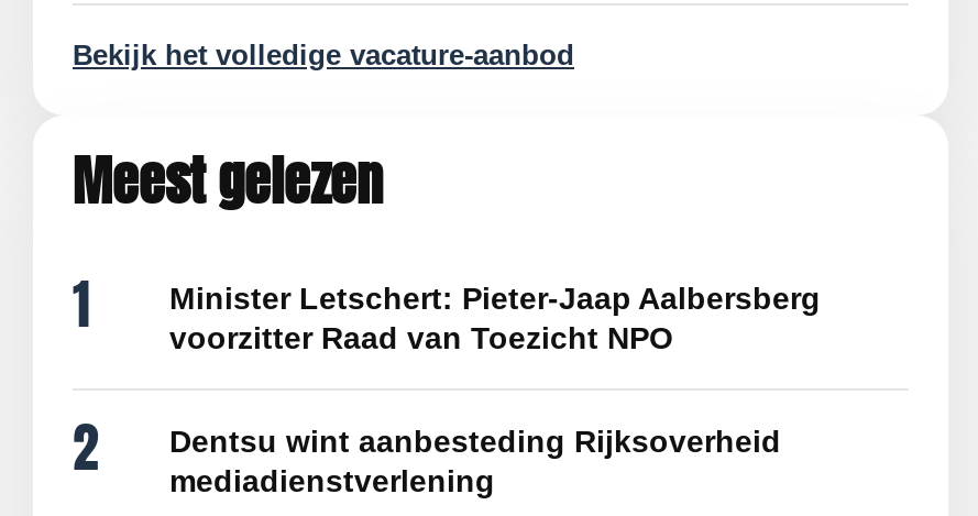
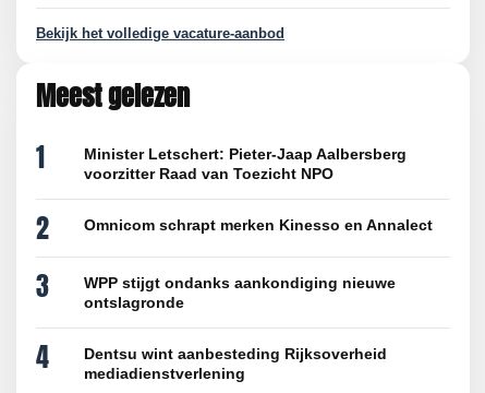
+ Omnicom schrapt merken Kinesso en Annalect
+ 3
+ WPP stijgt ondanks aankondiging nieuwe
+ ontslagronde
+ 4
